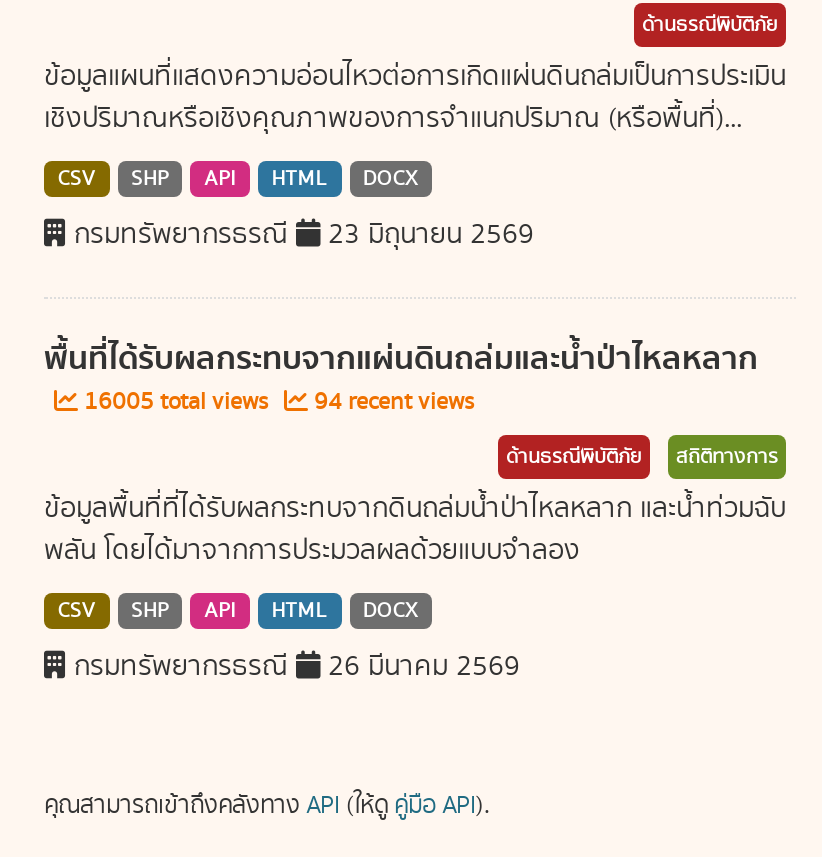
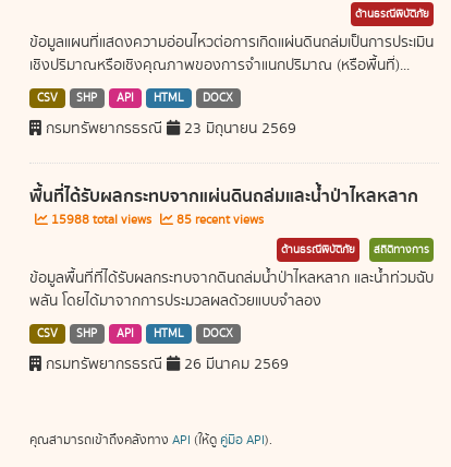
- 16005 total views
+ 15988 total views

- 94 recent views
+ 85 recent views
